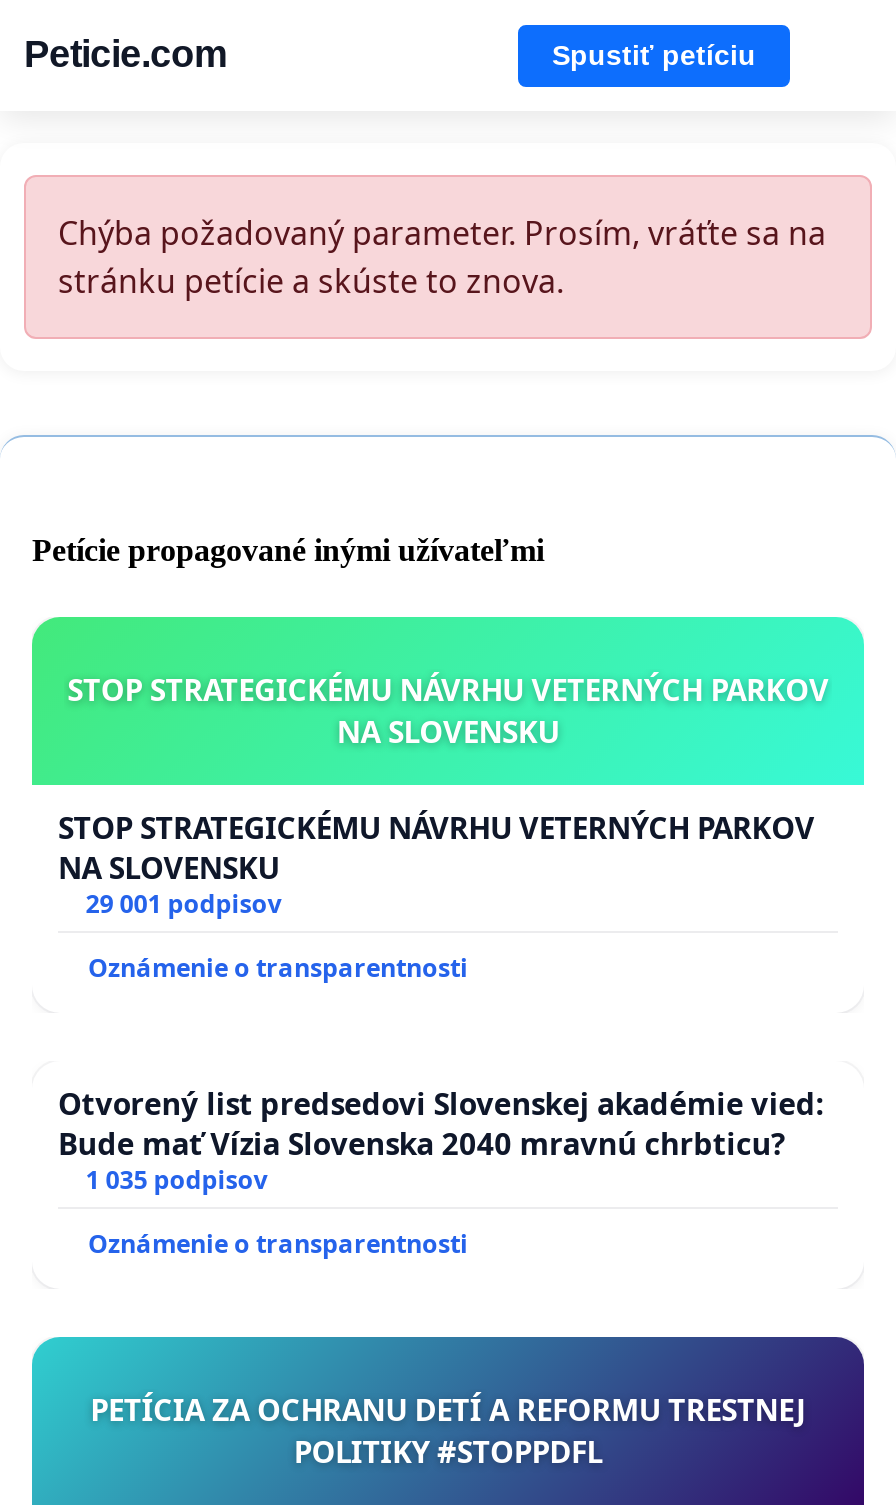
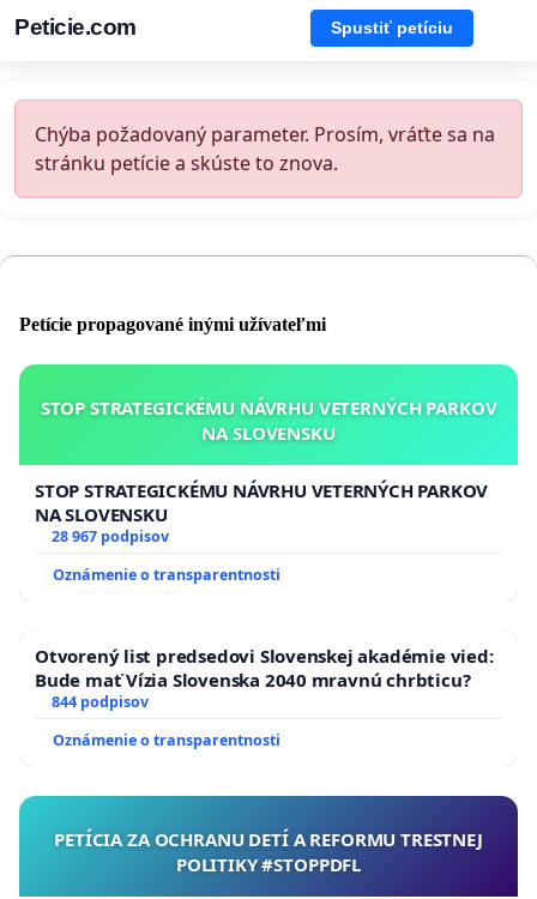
- 29 001 podpisov
+ 28 967 podpisov

- 1 035 podpisov
+ 844 podpisov
